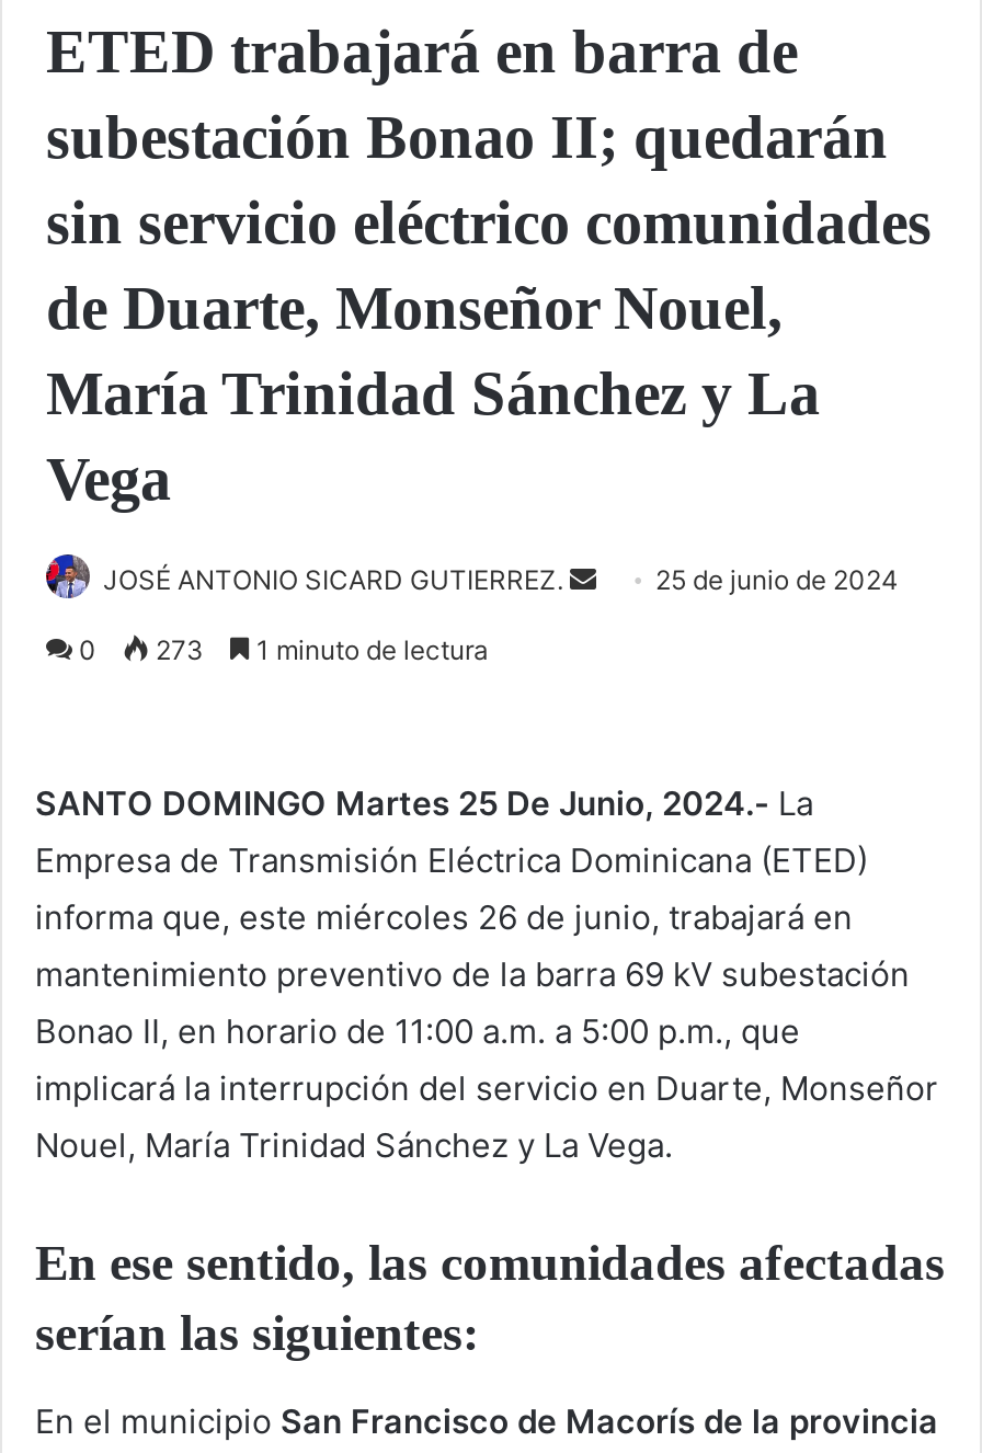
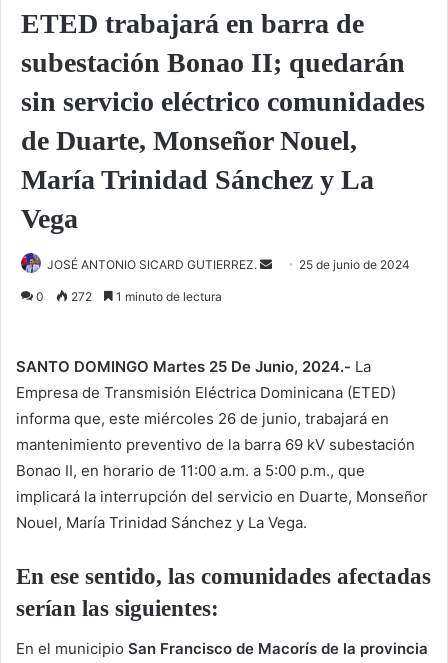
- 0 273 1 minuto de lectura
+ 0 272 1 minuto de lectura
